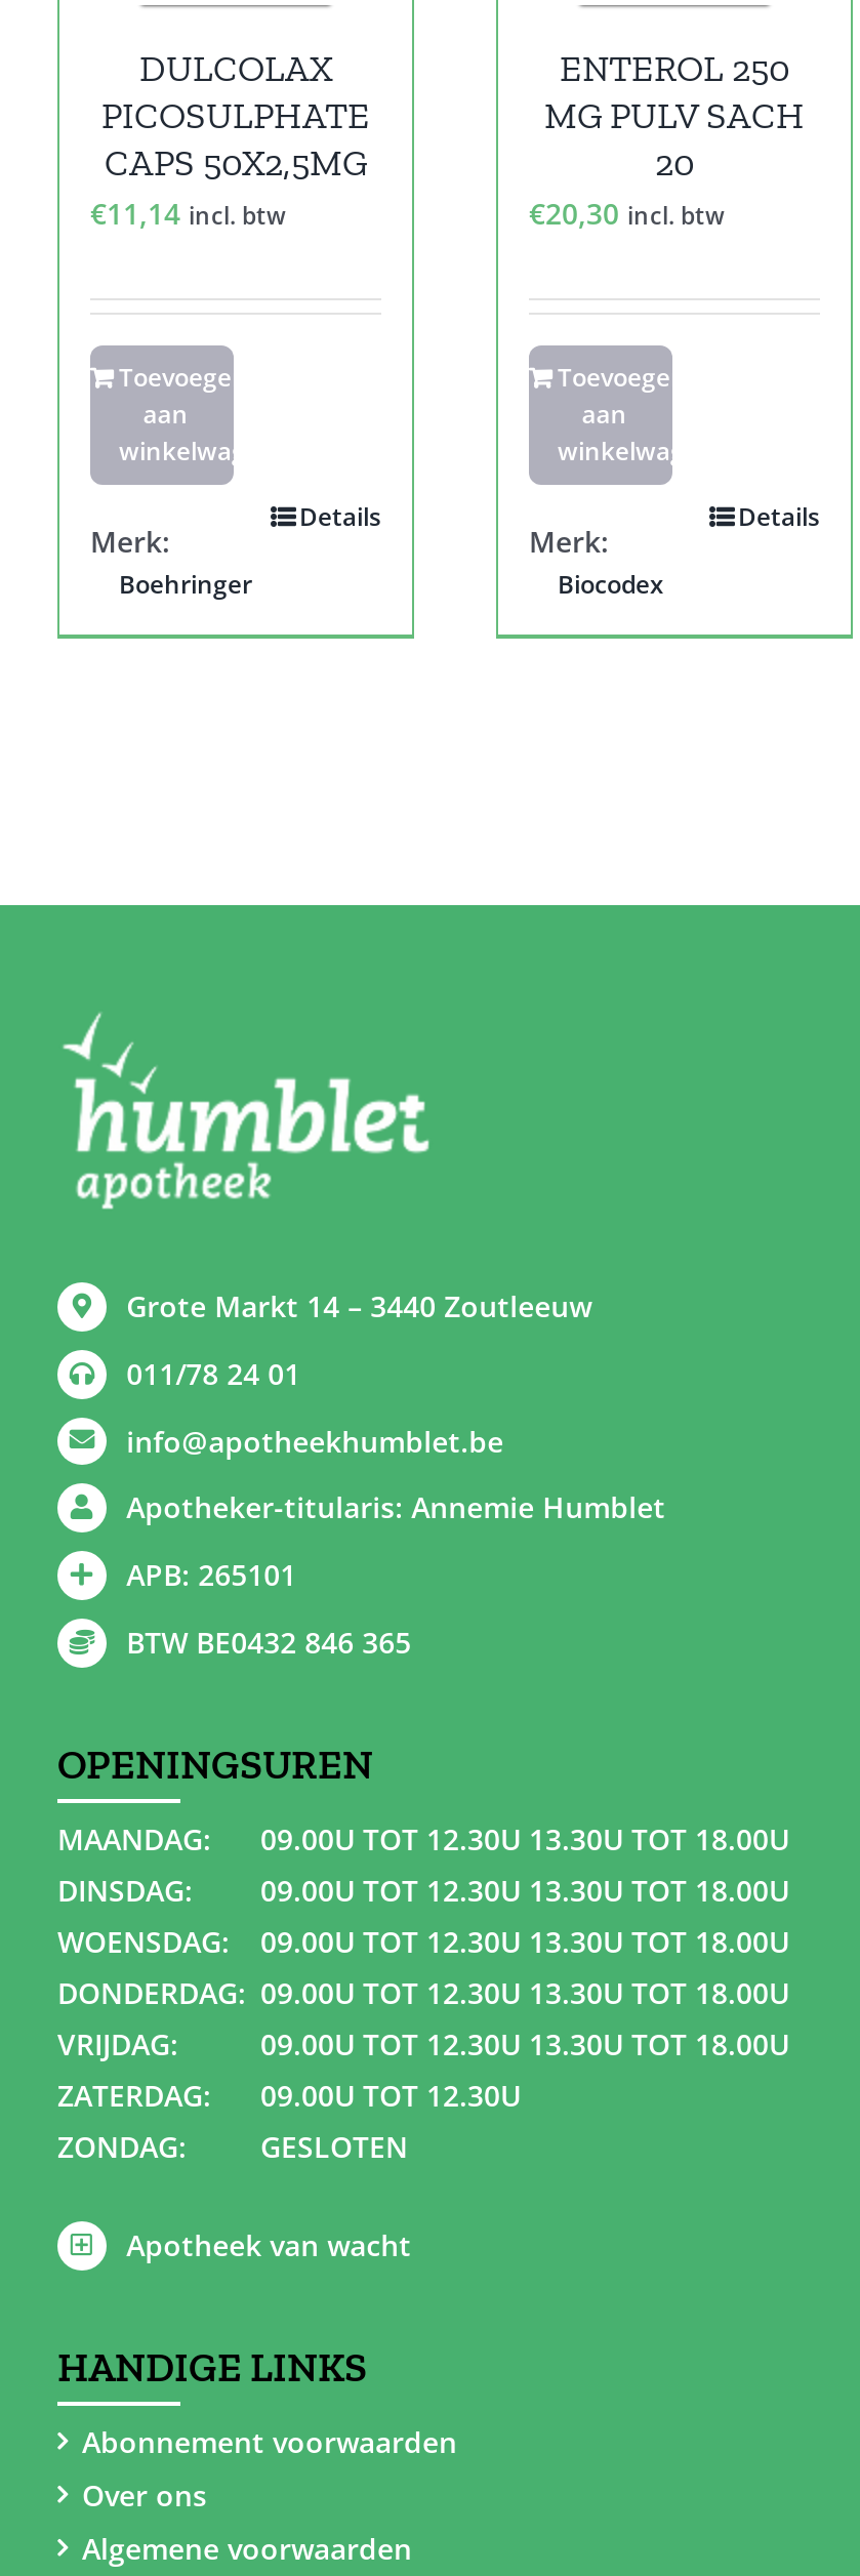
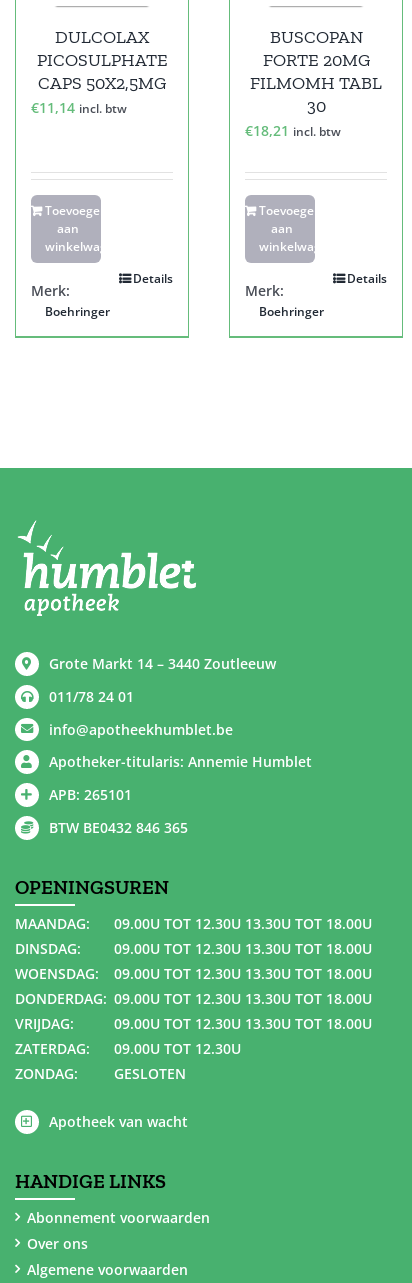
- ENTEROL 250
- MG PULV SACH
- 20
- €20,30 incl. btw
+ BUSCOPAN
+ FORTE 20MG
+ FILMOMH TABL
+ 30
+ €18,21 incl. btw

- Biocodex
+ Boehringer
